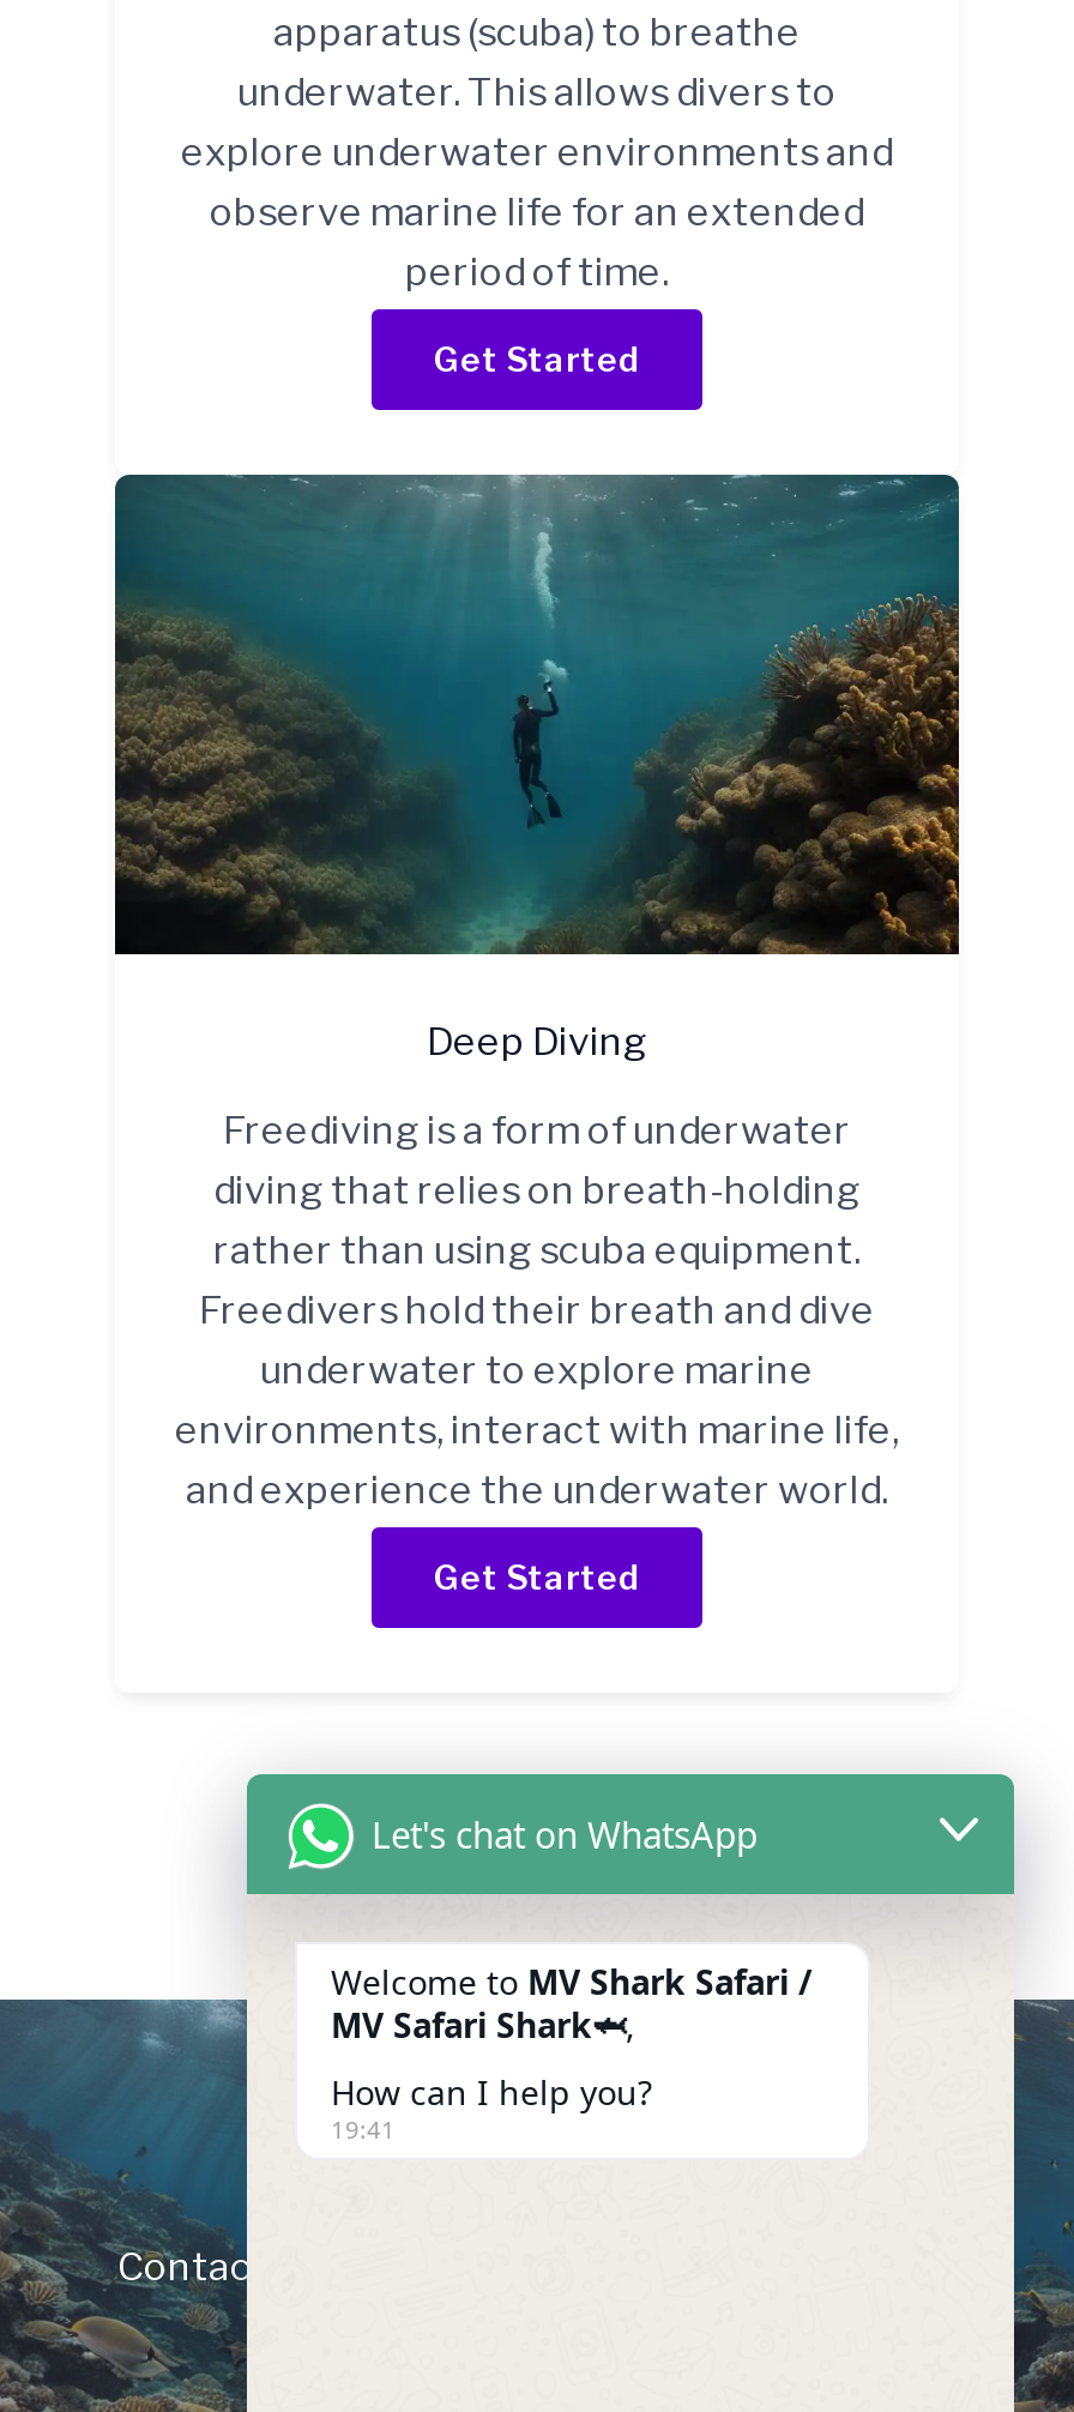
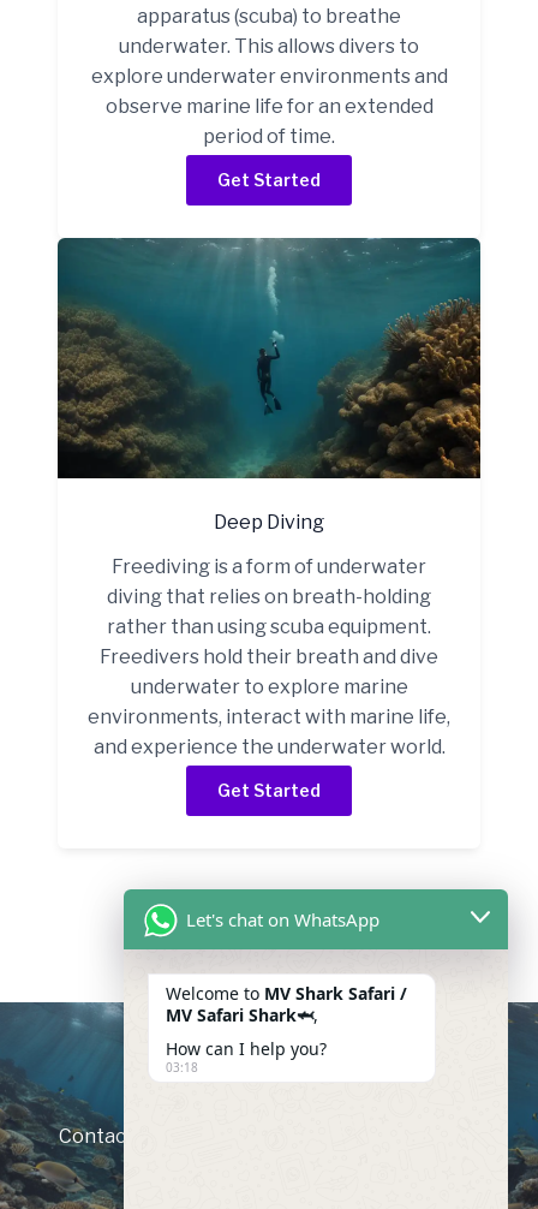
- 19:41
+ 03:18
